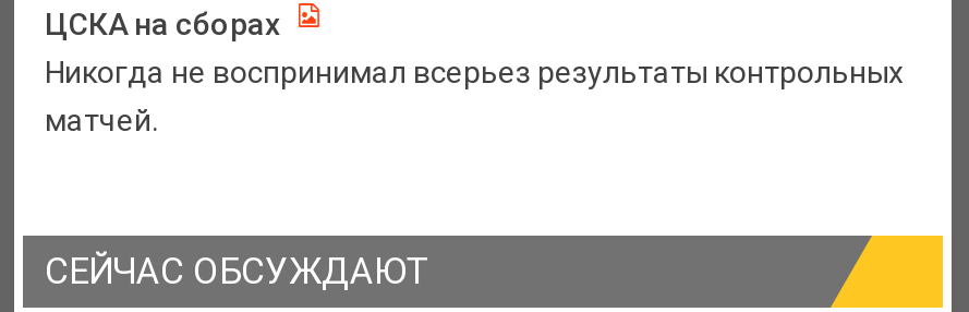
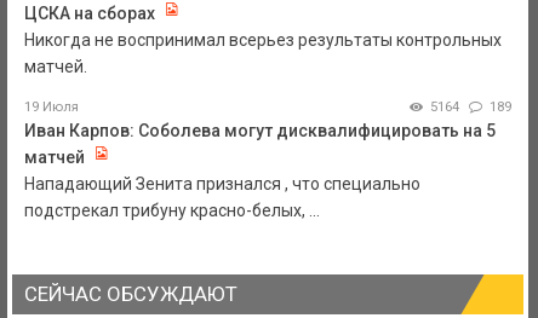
+ 19 Июля
+ 5164
+ 189
+ Иван Карпов: Соболева могут дисквалифицировать на 5
+ матчей
+ Нападающий Зенита признался , что специально
+ подстрекал трибуну красно-белых, ...
